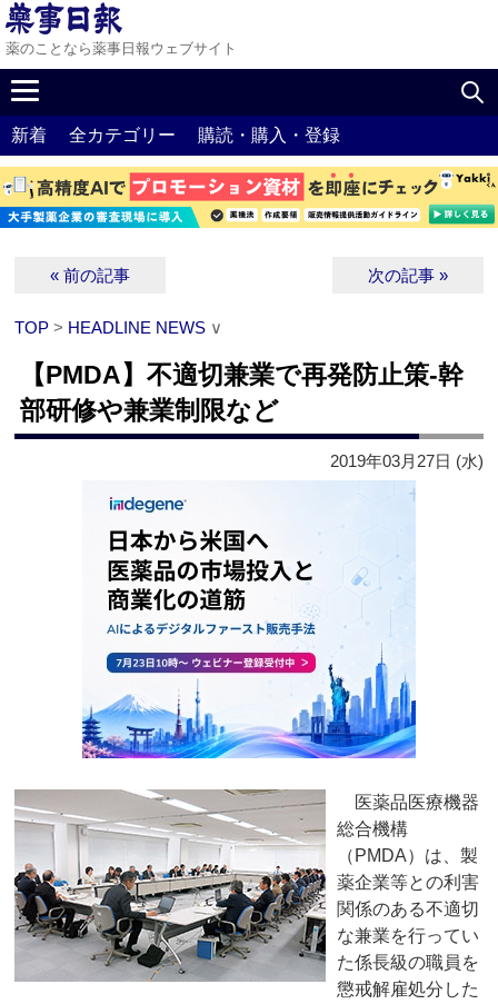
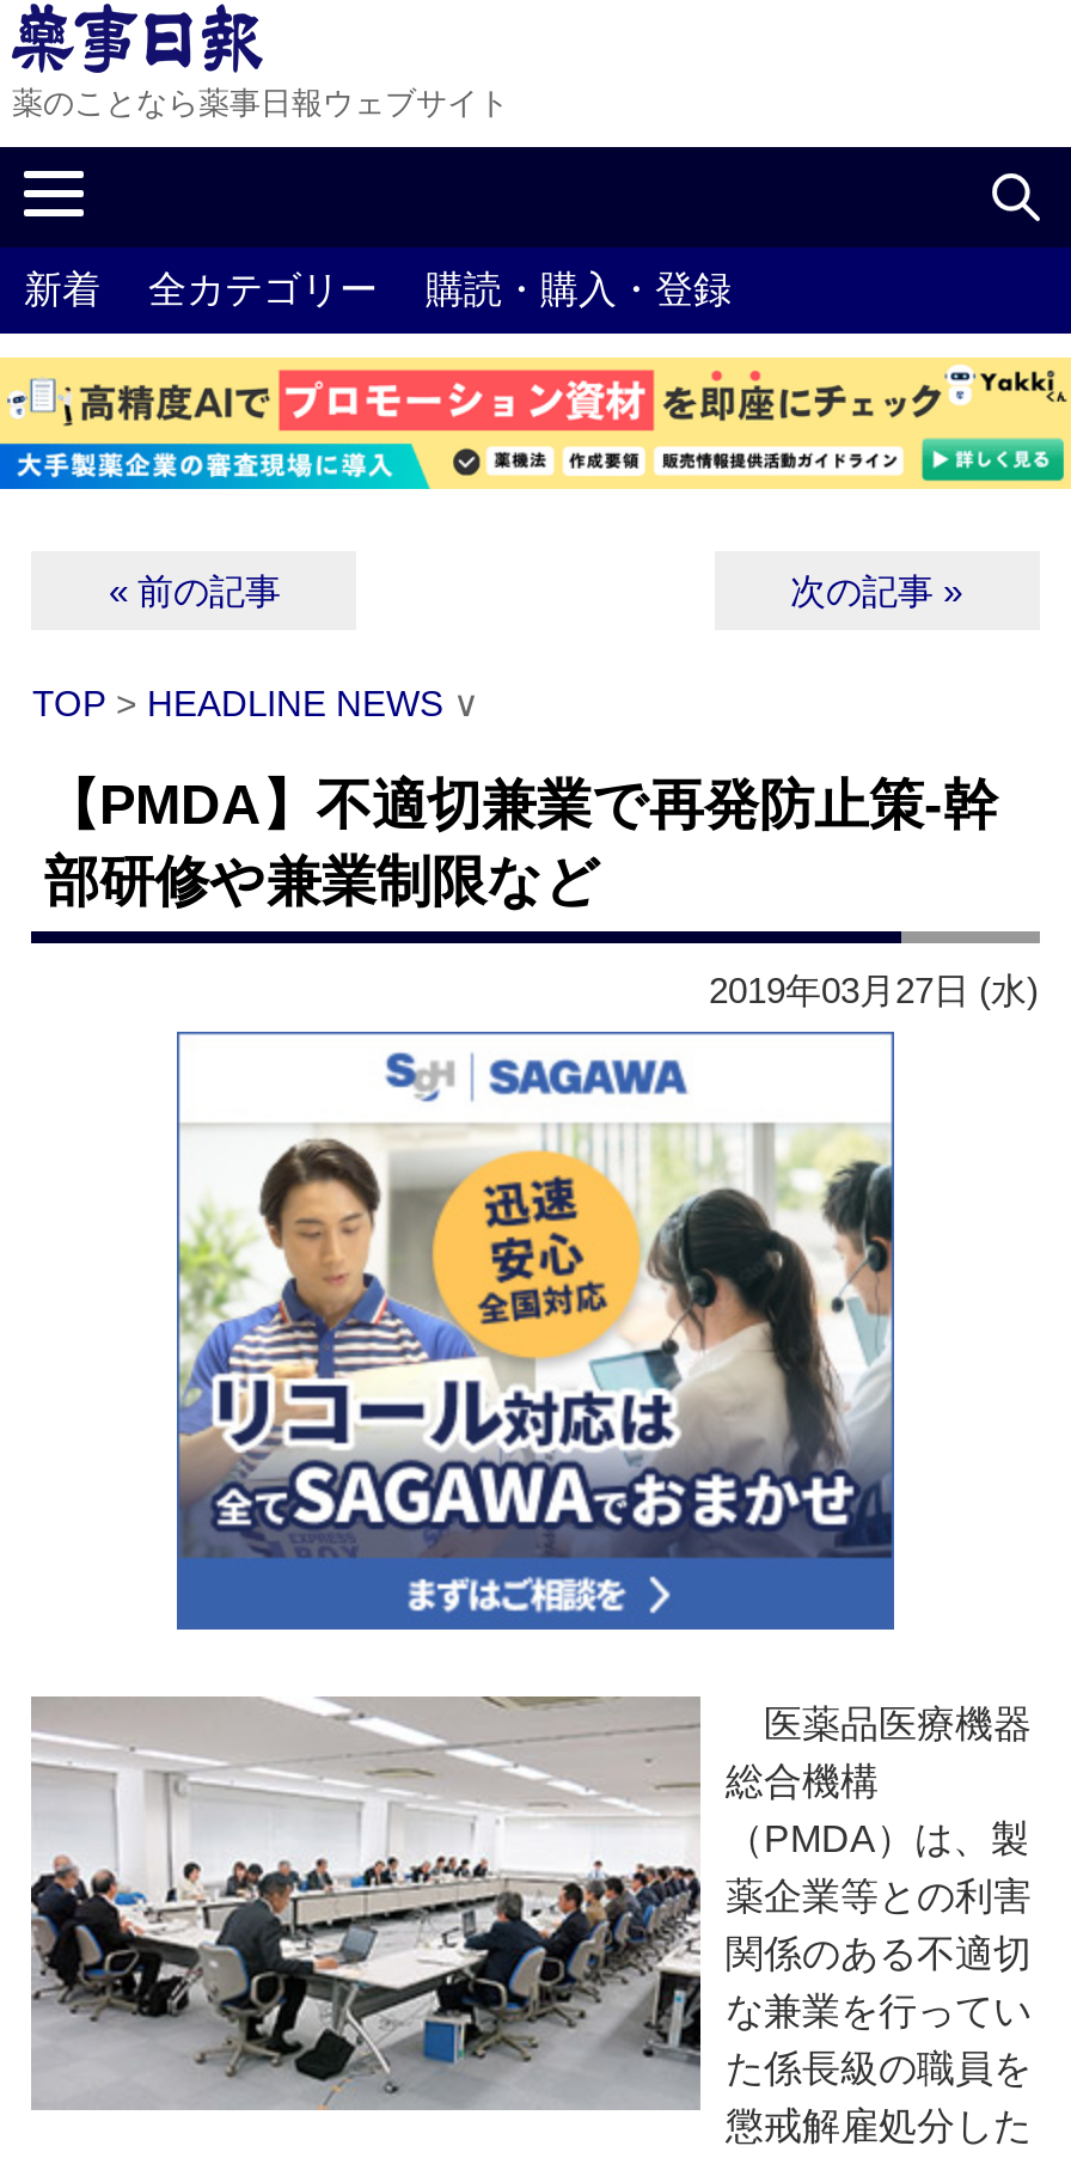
- [image]
+ [image]
